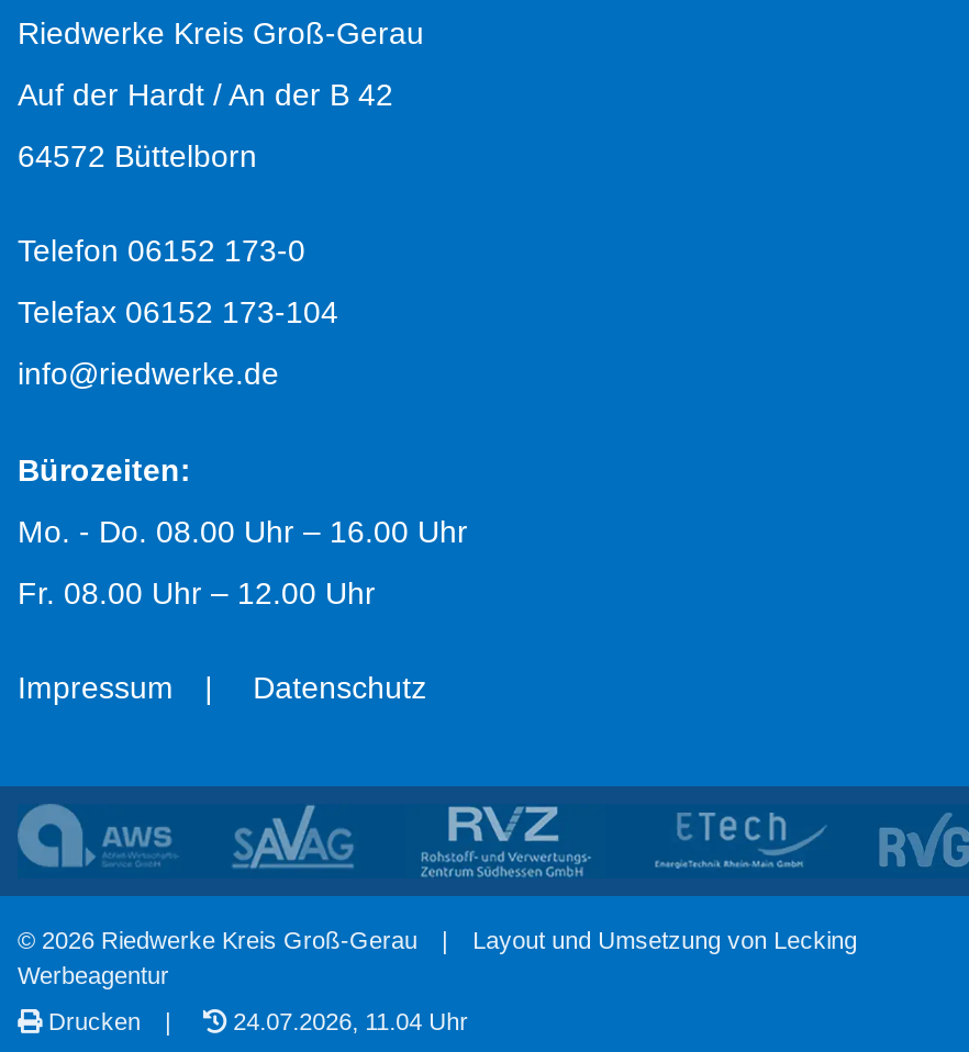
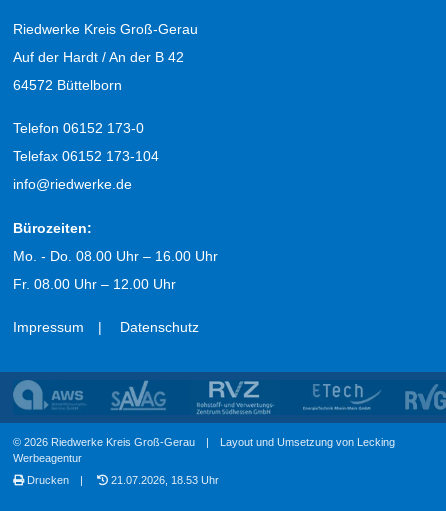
- 24.07.2026, 11.04 Uhr
+ 21.07.2026, 18.53 Uhr
